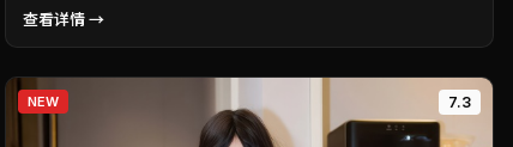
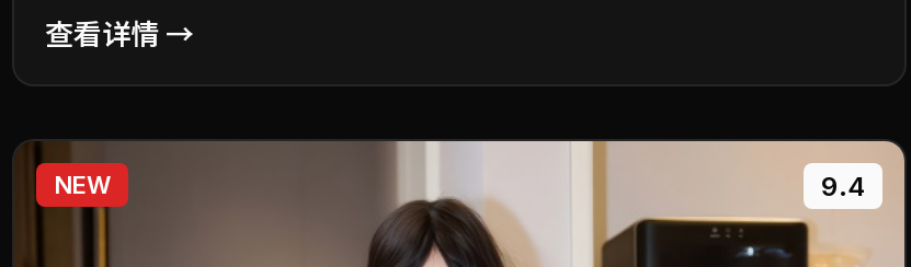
- 7.3
+ 9.4
